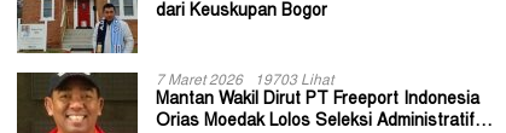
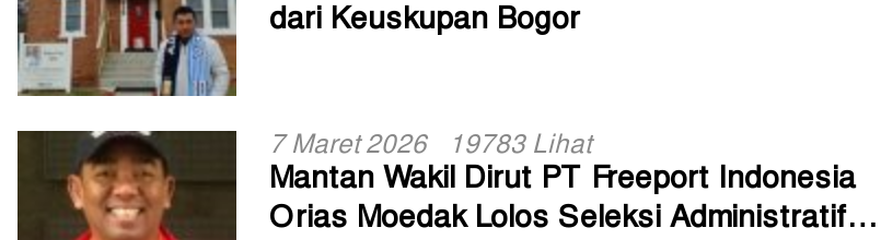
- 7 Maret 2026 19703 Lihat
+ 7 Maret 2026 19783 Lihat
